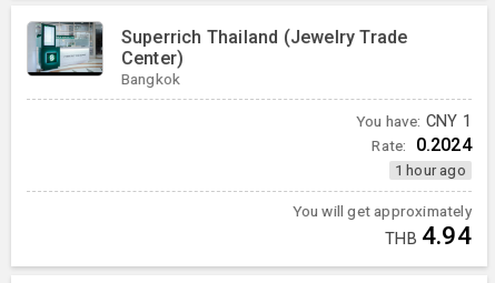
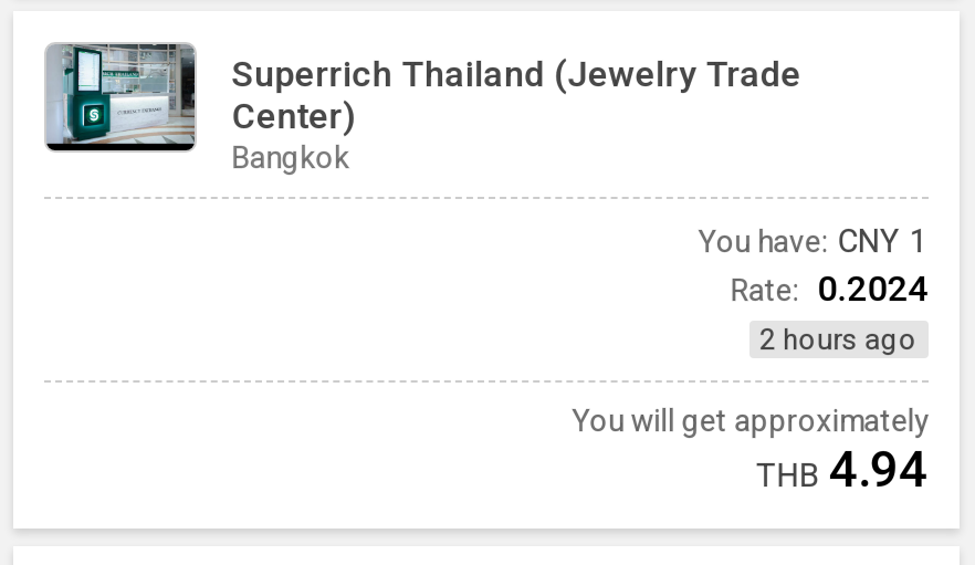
- 1 hour ago
+ 2 hours ago
